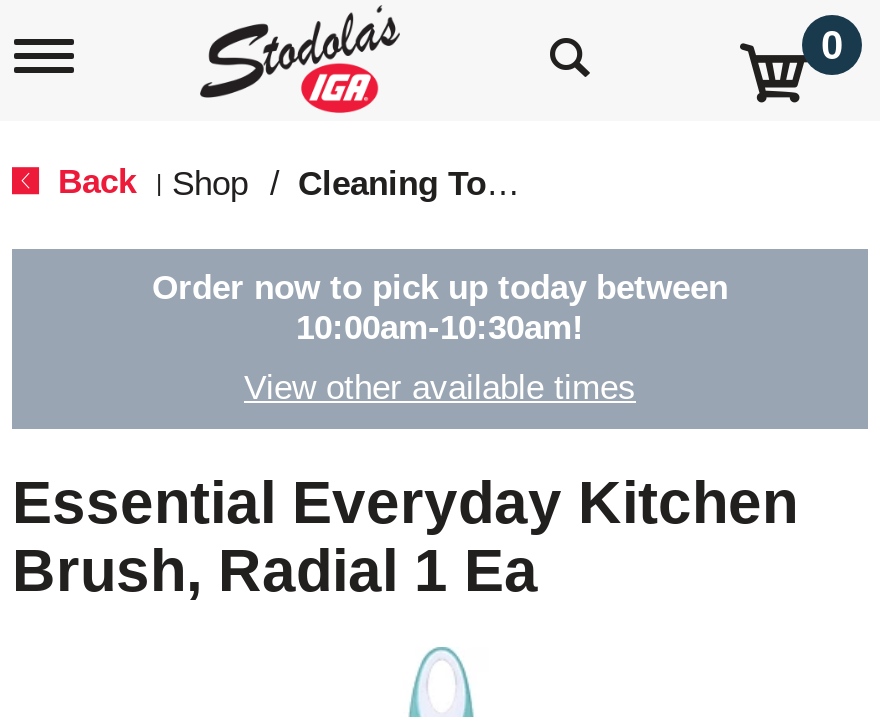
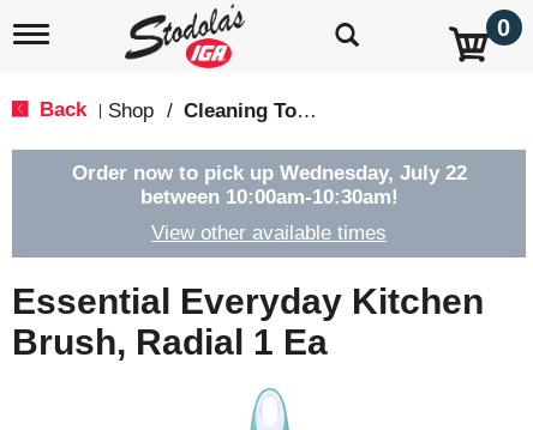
- Order now to pick up today between
- 10:00am-10:30am!
+ Order now to pick up Wednesday, July 22
+ between 10:00am-10:30am!
